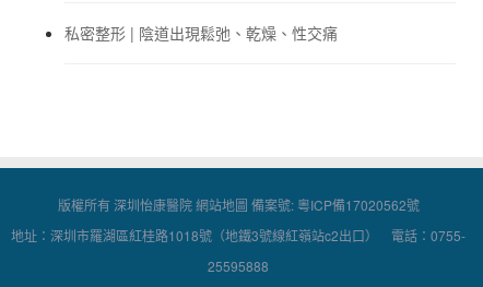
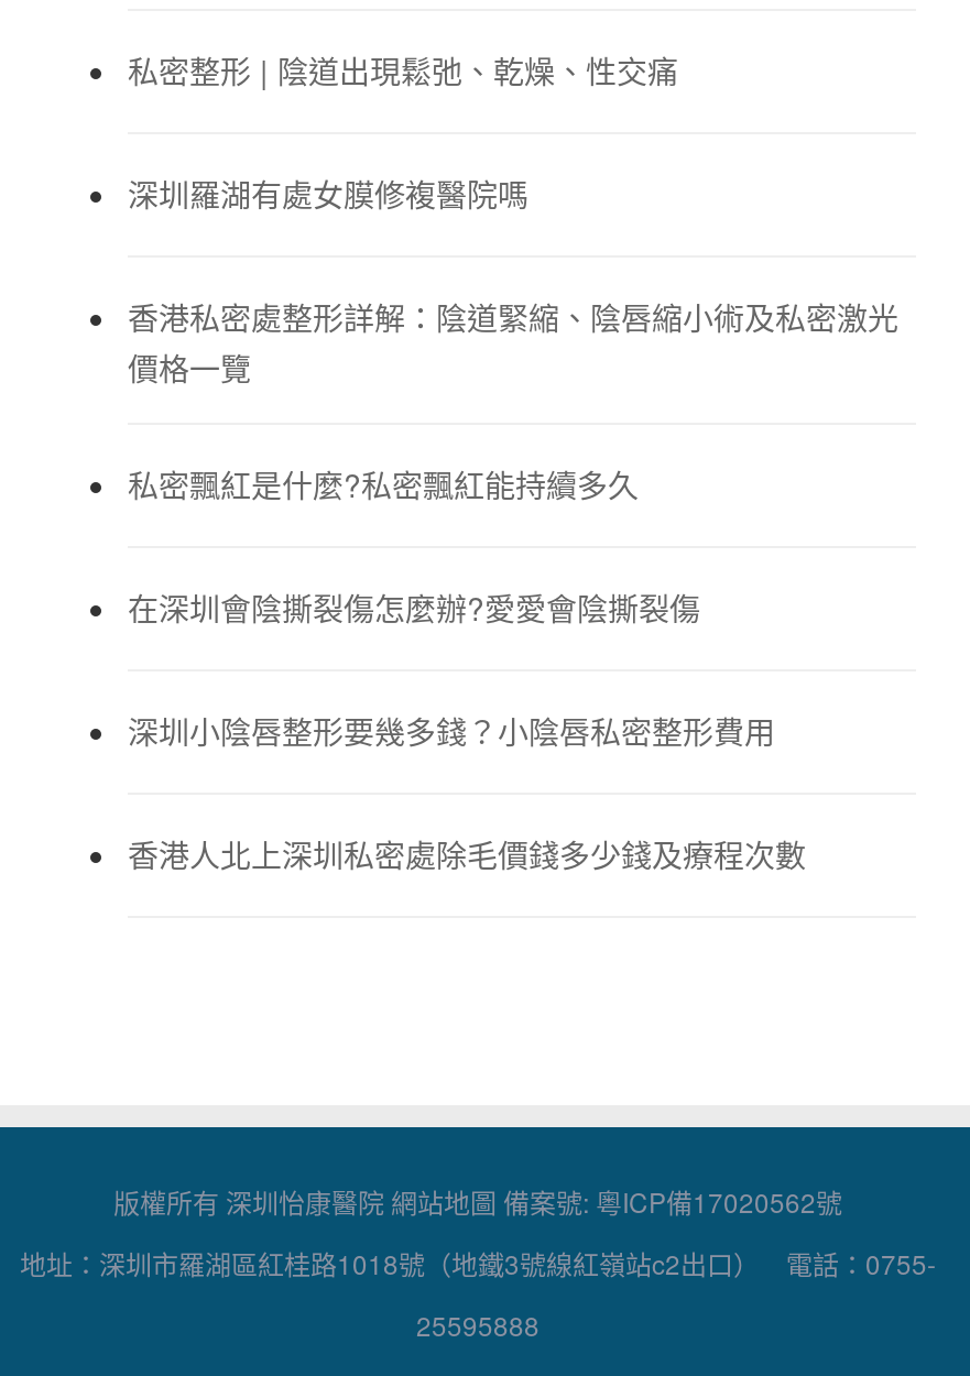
+ 深圳羅湖有處女膜修複醫院嗎
+ 香港私密處整形詳解：陰道緊縮、陰唇縮小術及私密激光
+ 價格一覽
+ 私密飄紅是什麼?私密飄紅能持續多久
+ 在深圳會陰撕裂傷怎麼辦?愛愛會陰撕裂傷
+ 深圳小陰唇整形要幾多錢？小陰唇私密整形費用
+ 香港人北上深圳私密處除毛價錢多少錢及療程次數
